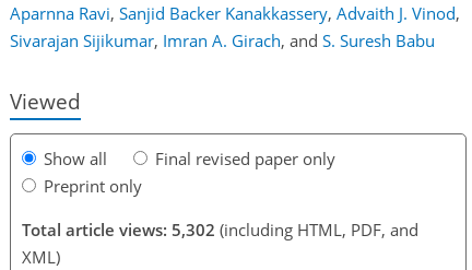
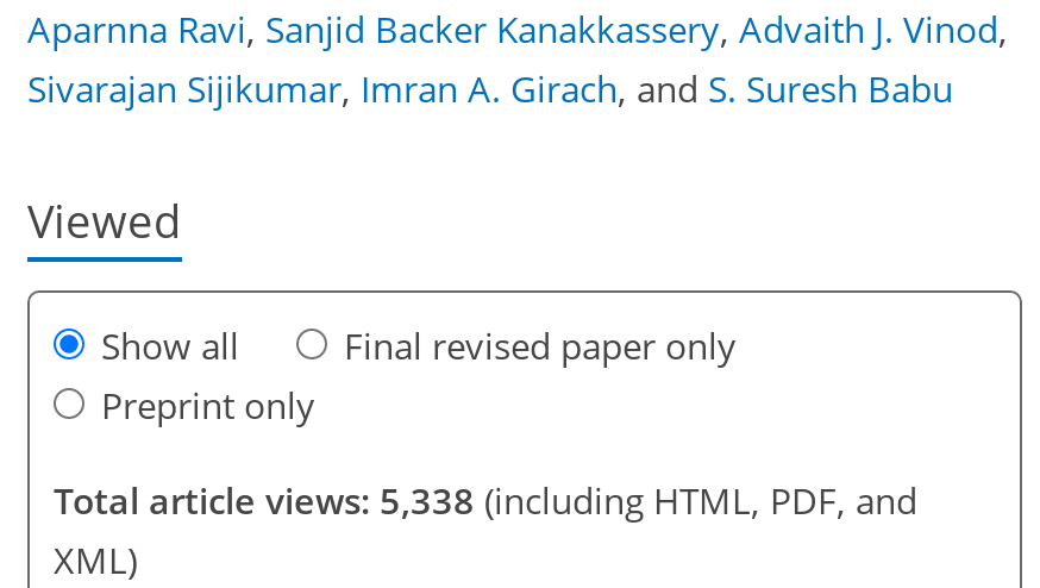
- Total article views: 5,302 (including HTML, PDF, and
+ Total article views: 5,338 (including HTML, PDF, and
